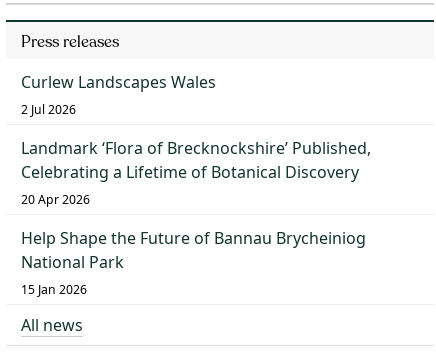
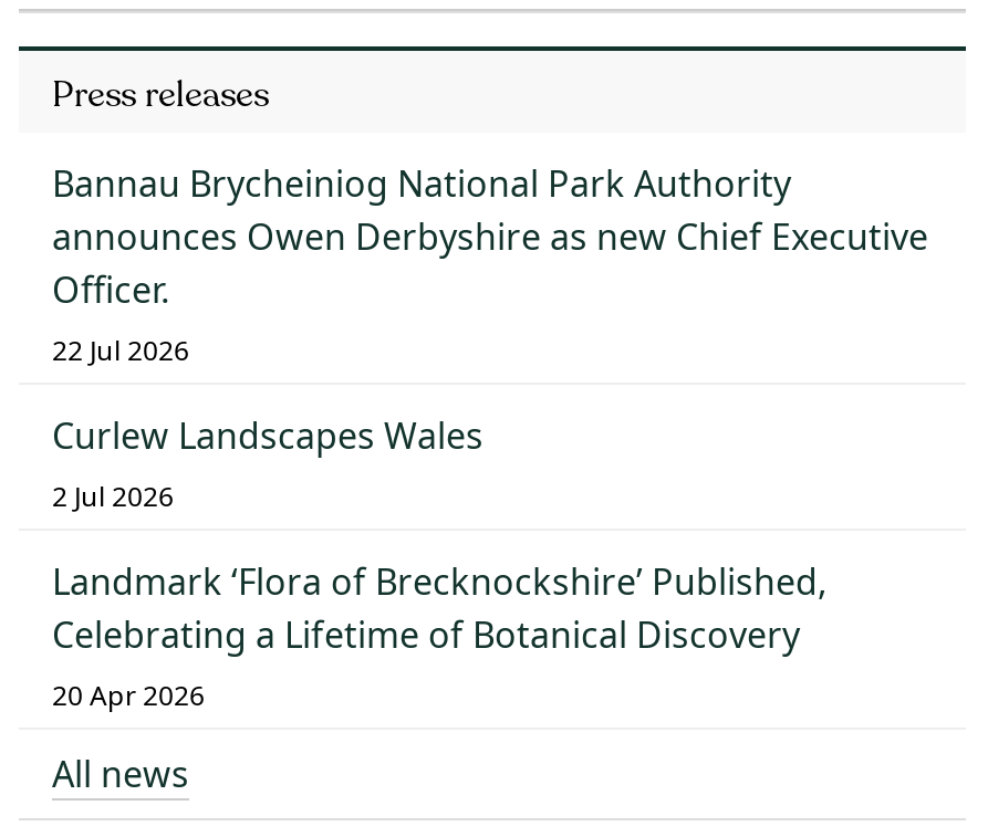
+ Bannau Brycheiniog National Park Authority
+ announces Owen Derbyshire as new Chief Executive
+ Officer.
+ 22 Jul 2026

moved down: Curlew Landscapes Wales | 2 Jul 2026 | Landmark ‘Flora of Brecknockshire’ Published, | Celebrating a Lifetime of Botanical Discovery | 20 Apr 2026

- Help Shape the Future of Bannau Brycheiniog
- National Park
- 15 Jan 2026
